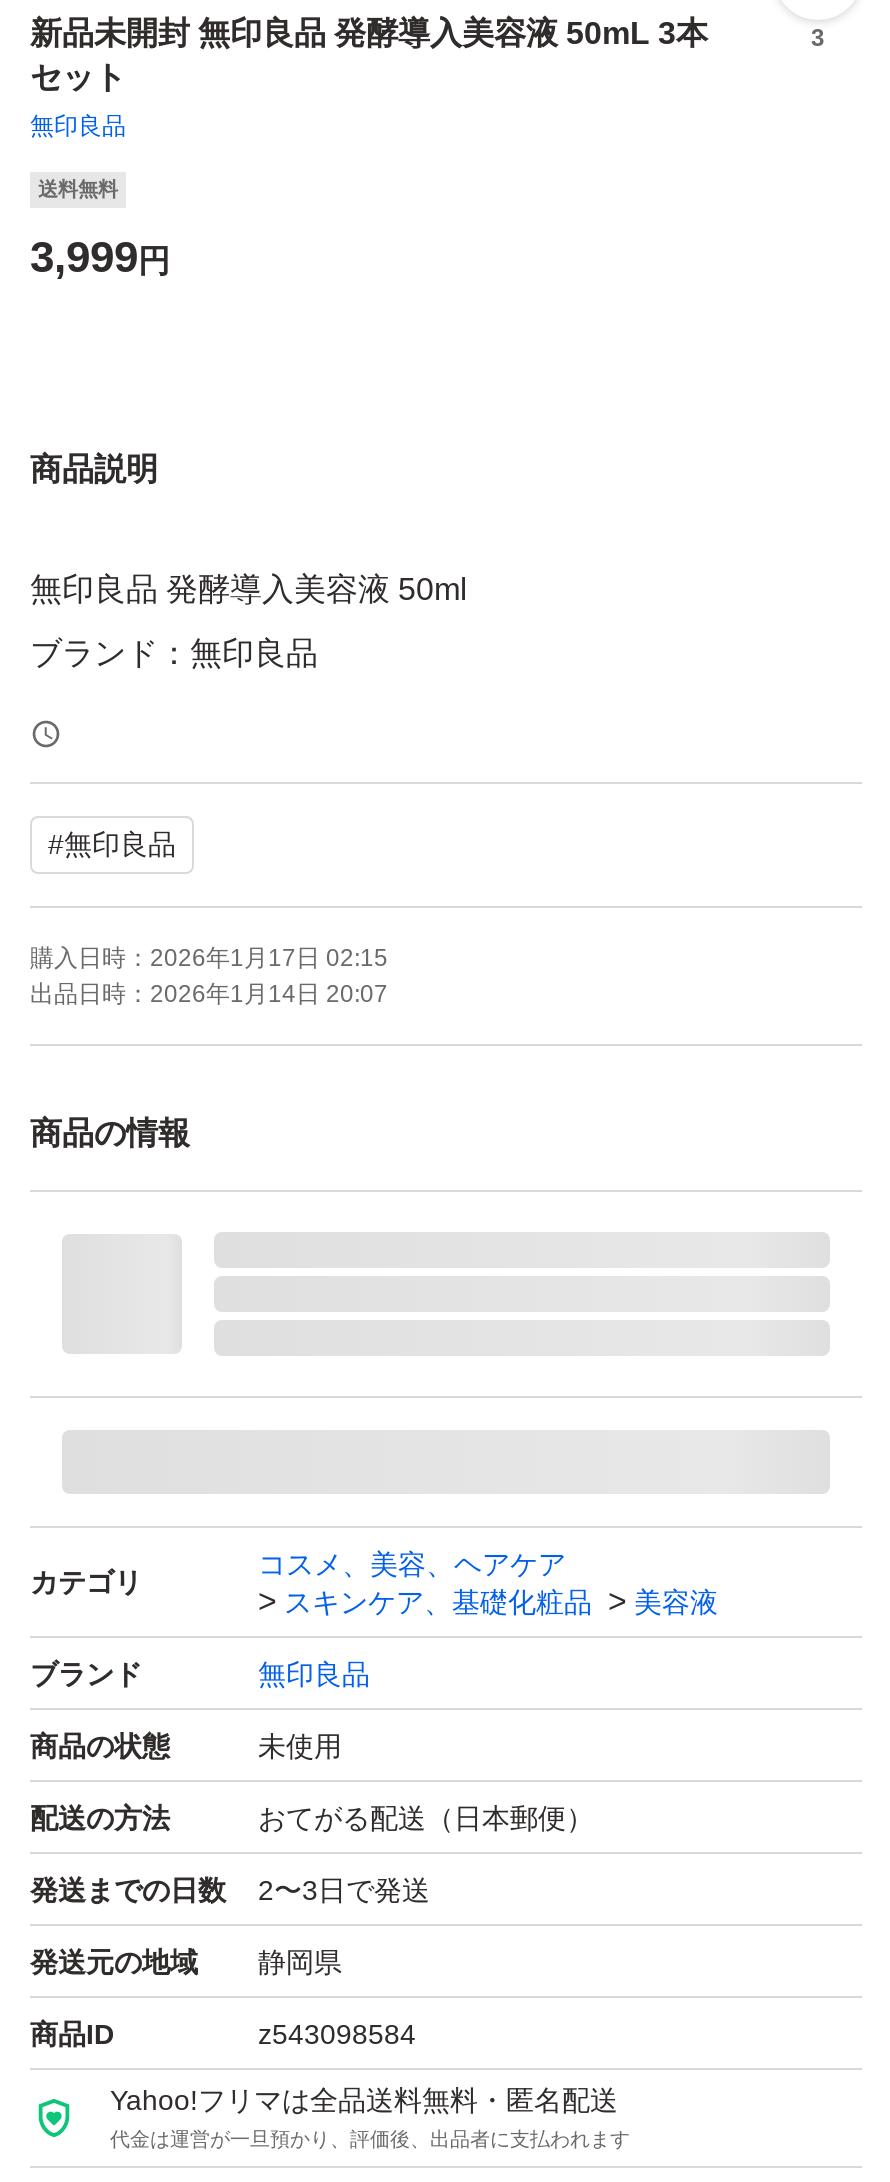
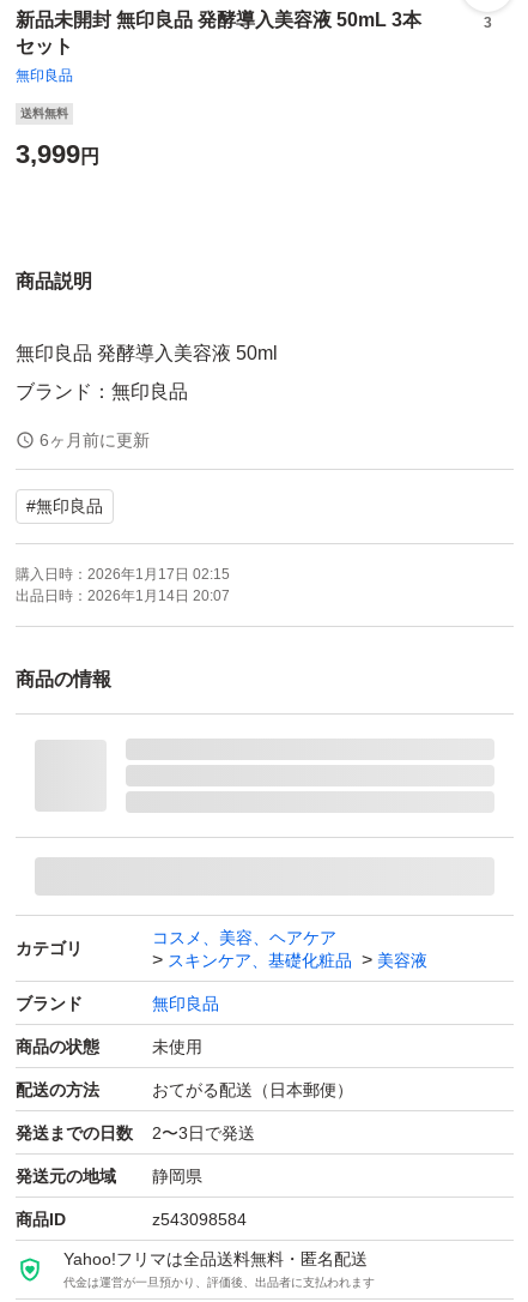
+ 6ヶ月前に更新
